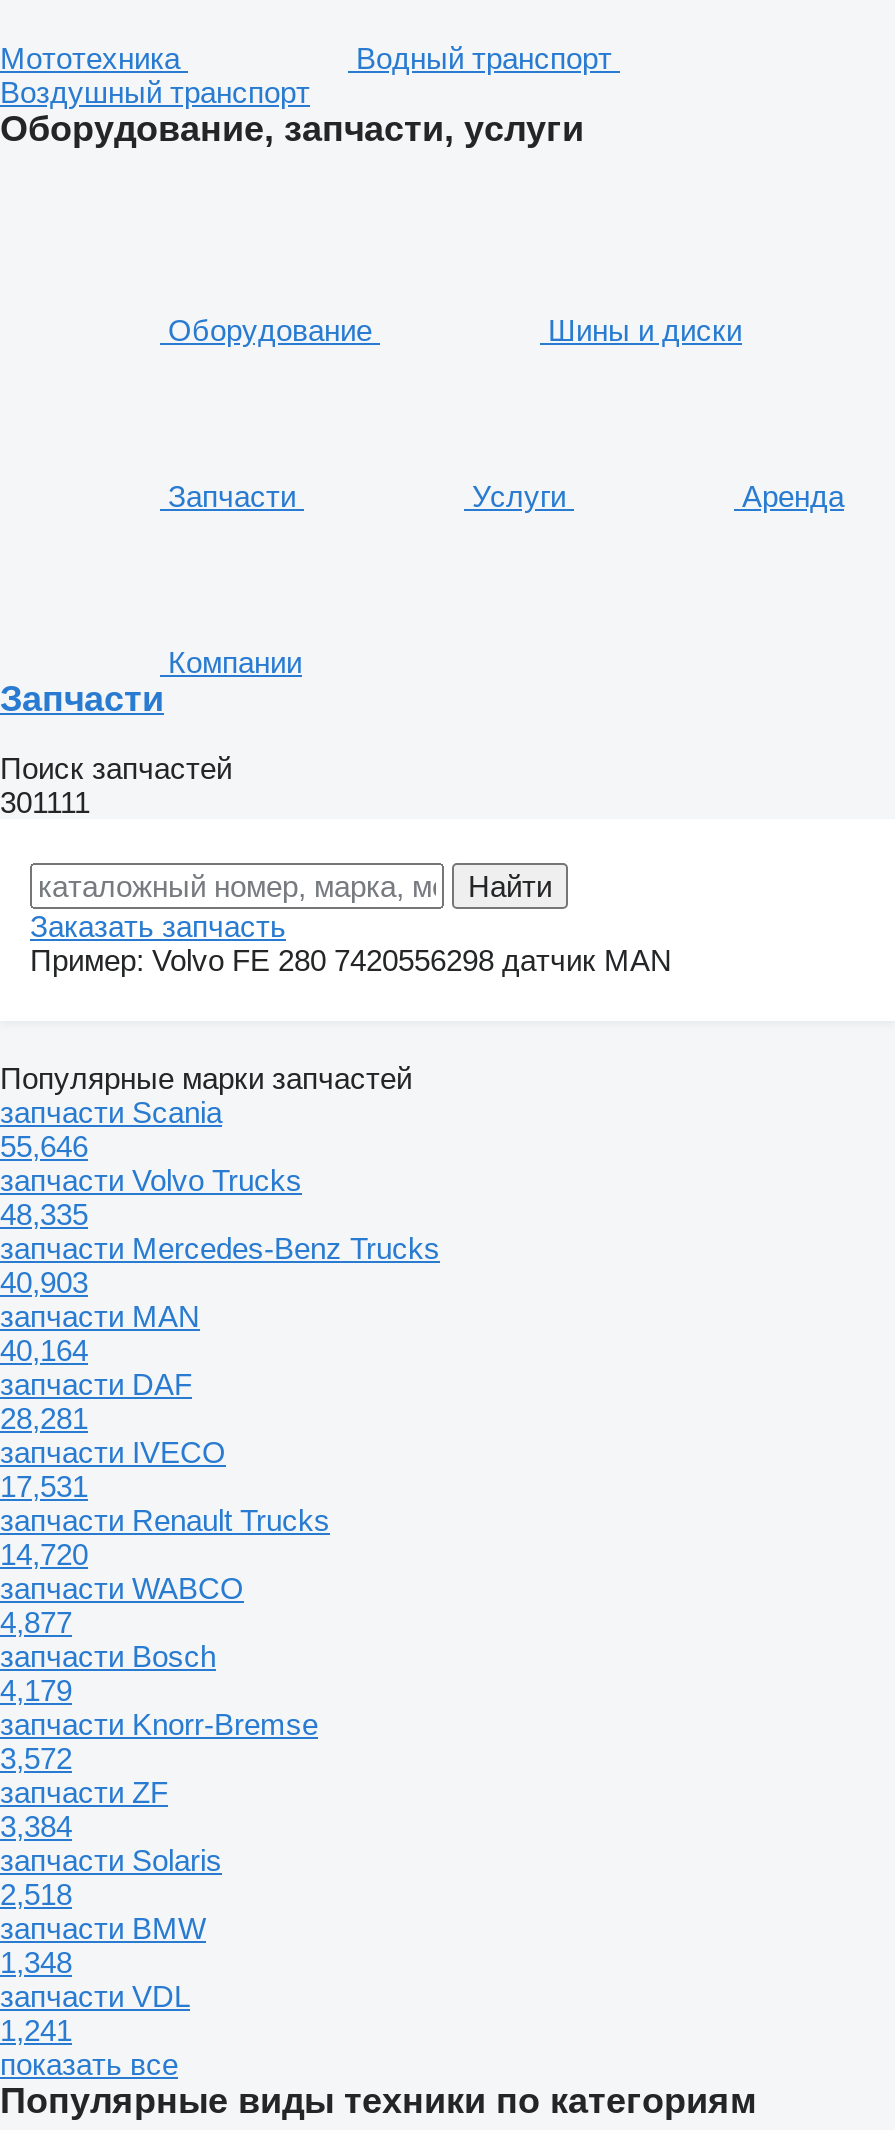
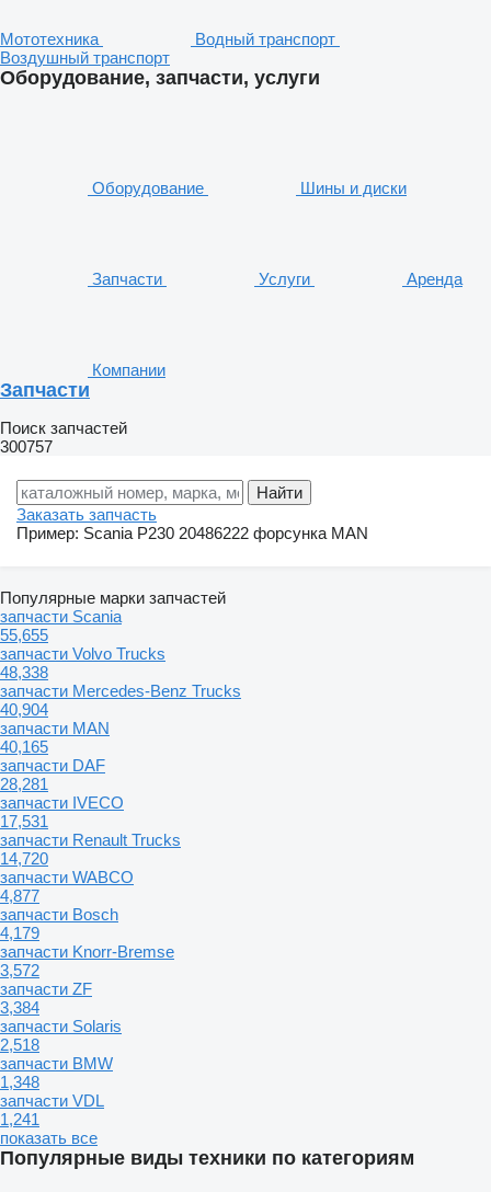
- 301111
+ 300757

- Пример: Volvo FE 280 7420556298 датчик MAN
+ Пример: Scania P230 20486222 форсунка MAN

- 55,646
+ 55,655

- 48,335
+ 48,338

- 40,903
+ 40,904

- 40,164
+ 40,165
